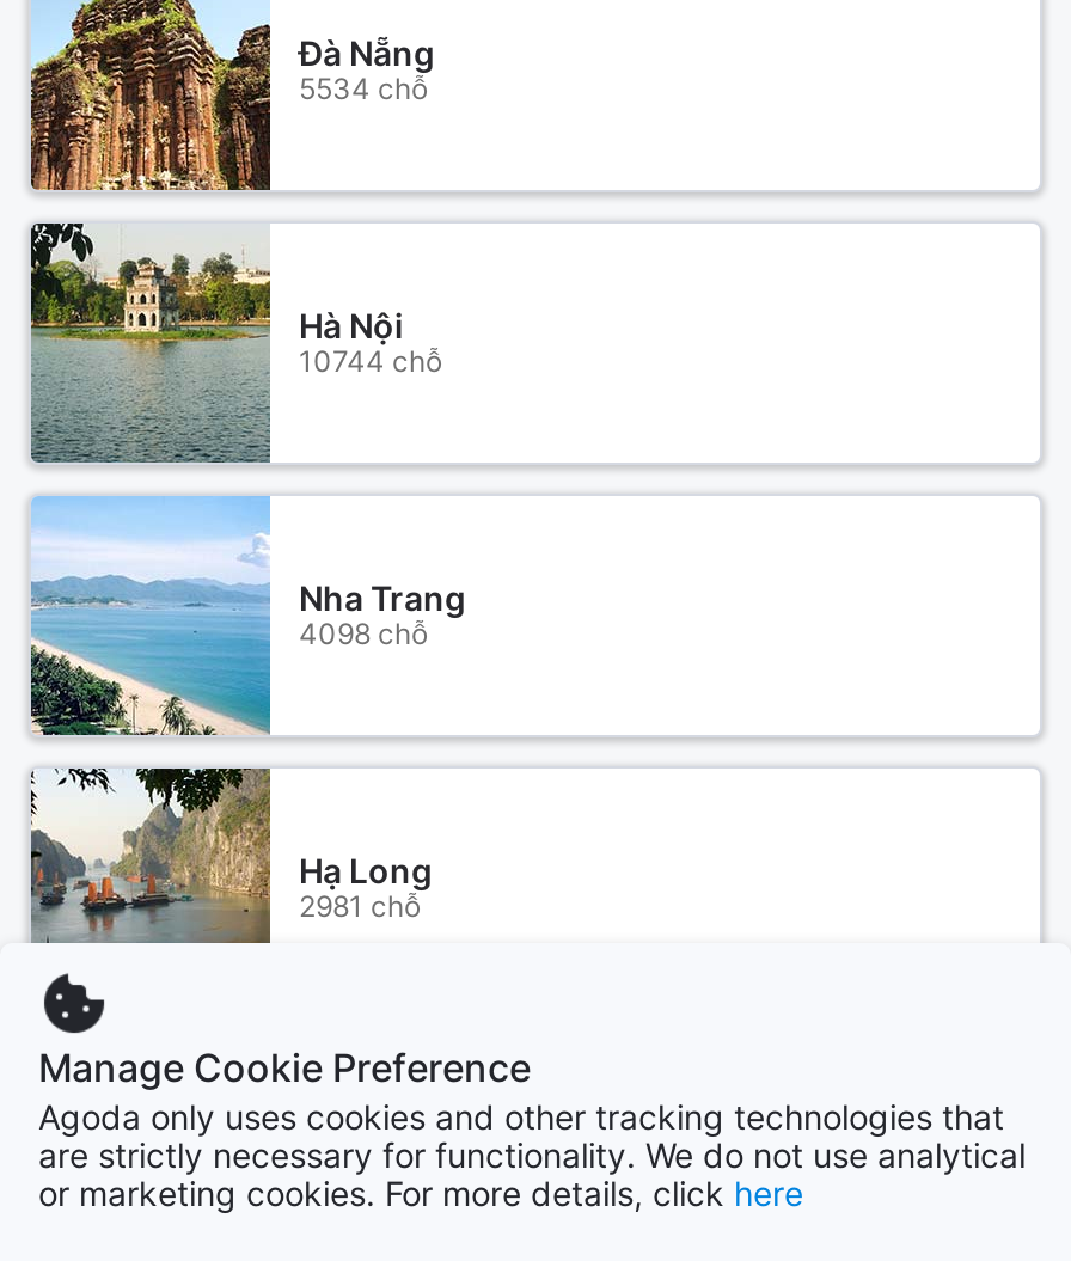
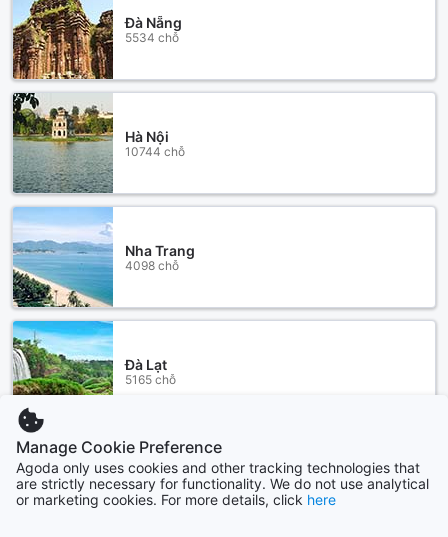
- [image]
- Hạ Long
- 2981 chỗ
+ [image]
+ Đà Lạt
+ 5165 chỗ
